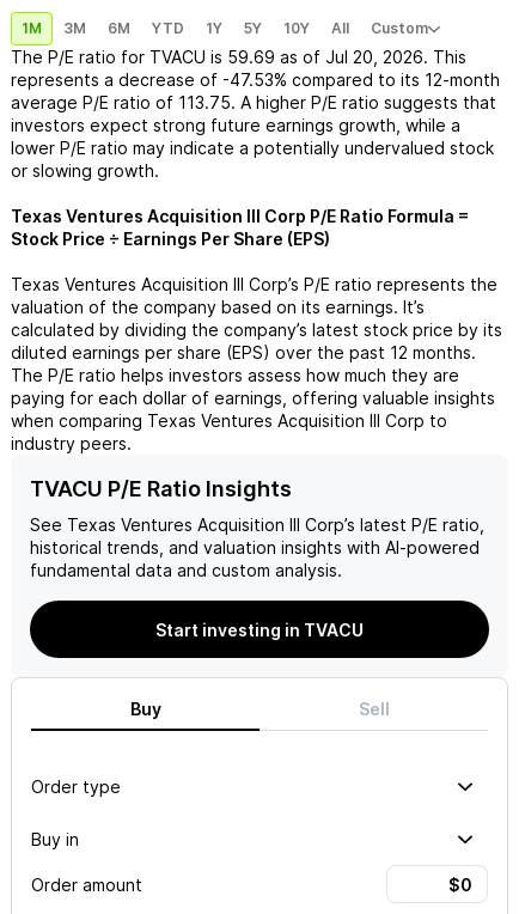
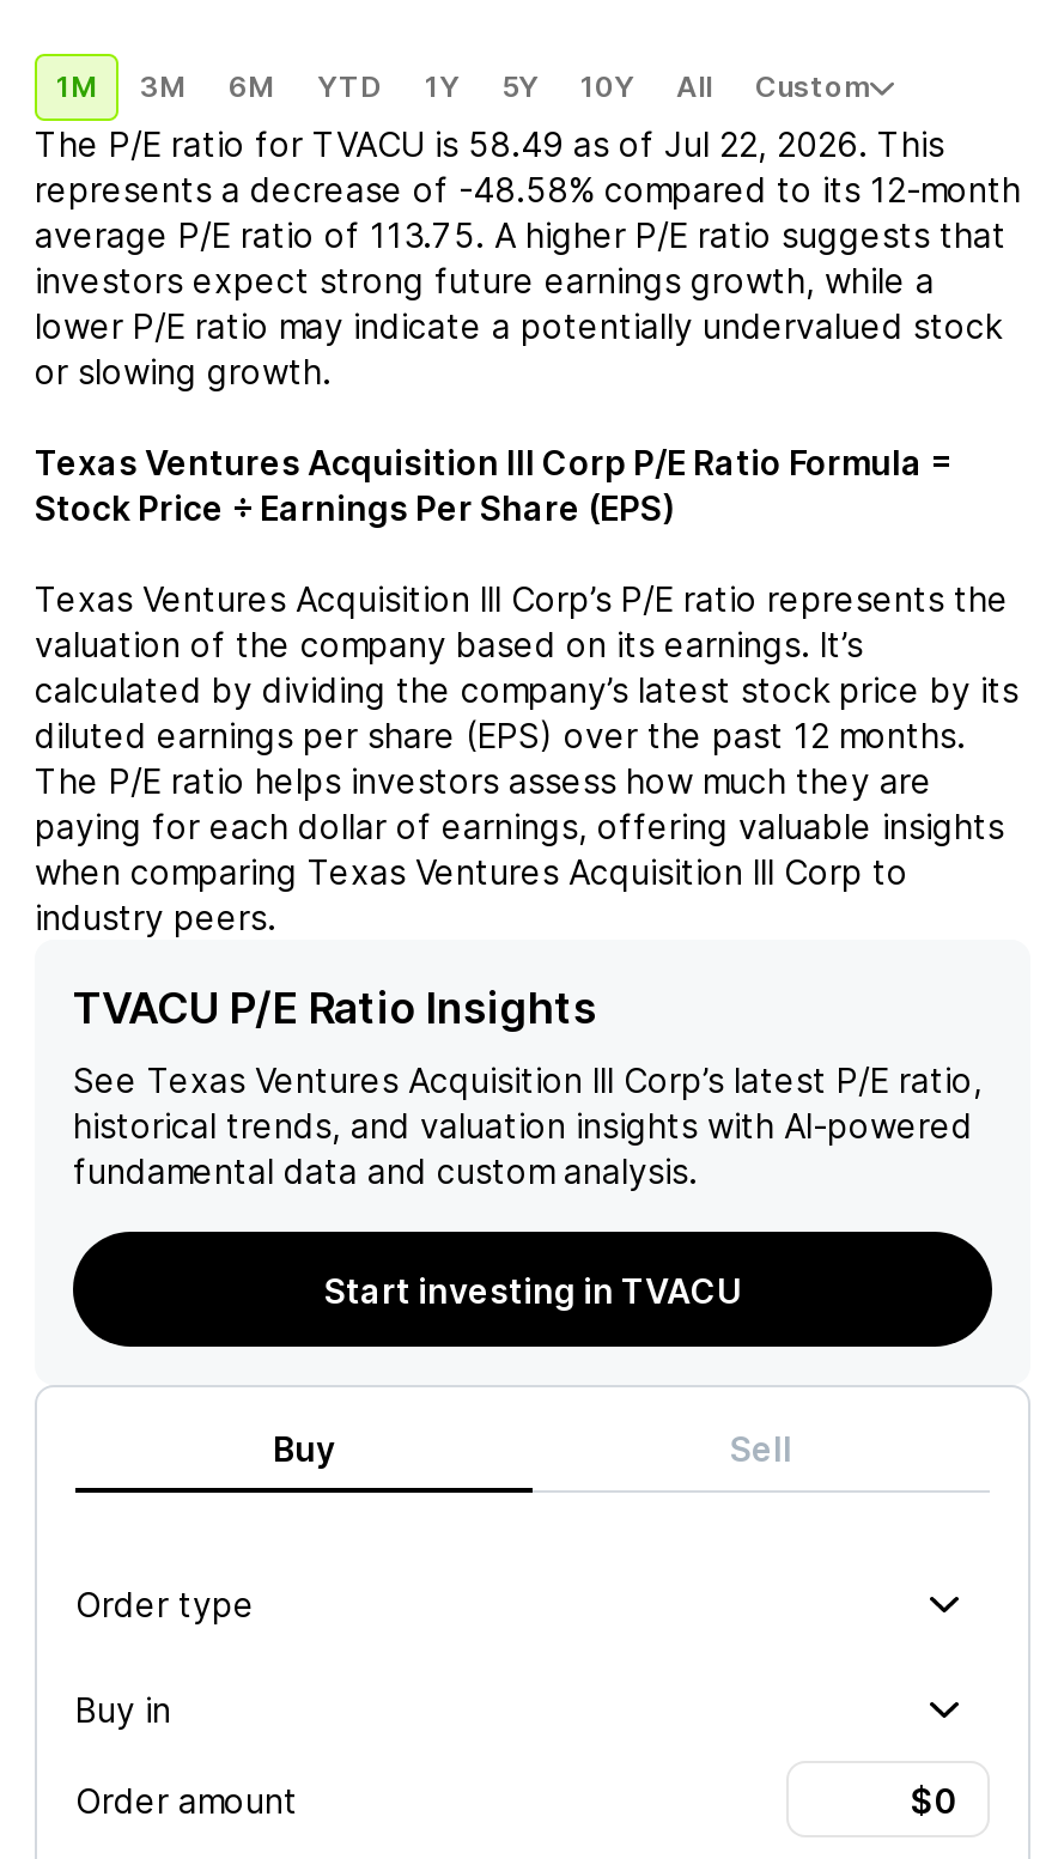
- The P/E ratio for TVACU is 59.69 as of Jul 20, 2026. This
+ The P/E ratio for TVACU is 58.49 as of Jul 22, 2026. This

- represents a decrease of -47.53% compared to its 12-month
+ represents a decrease of -48.58% compared to its 12-month
